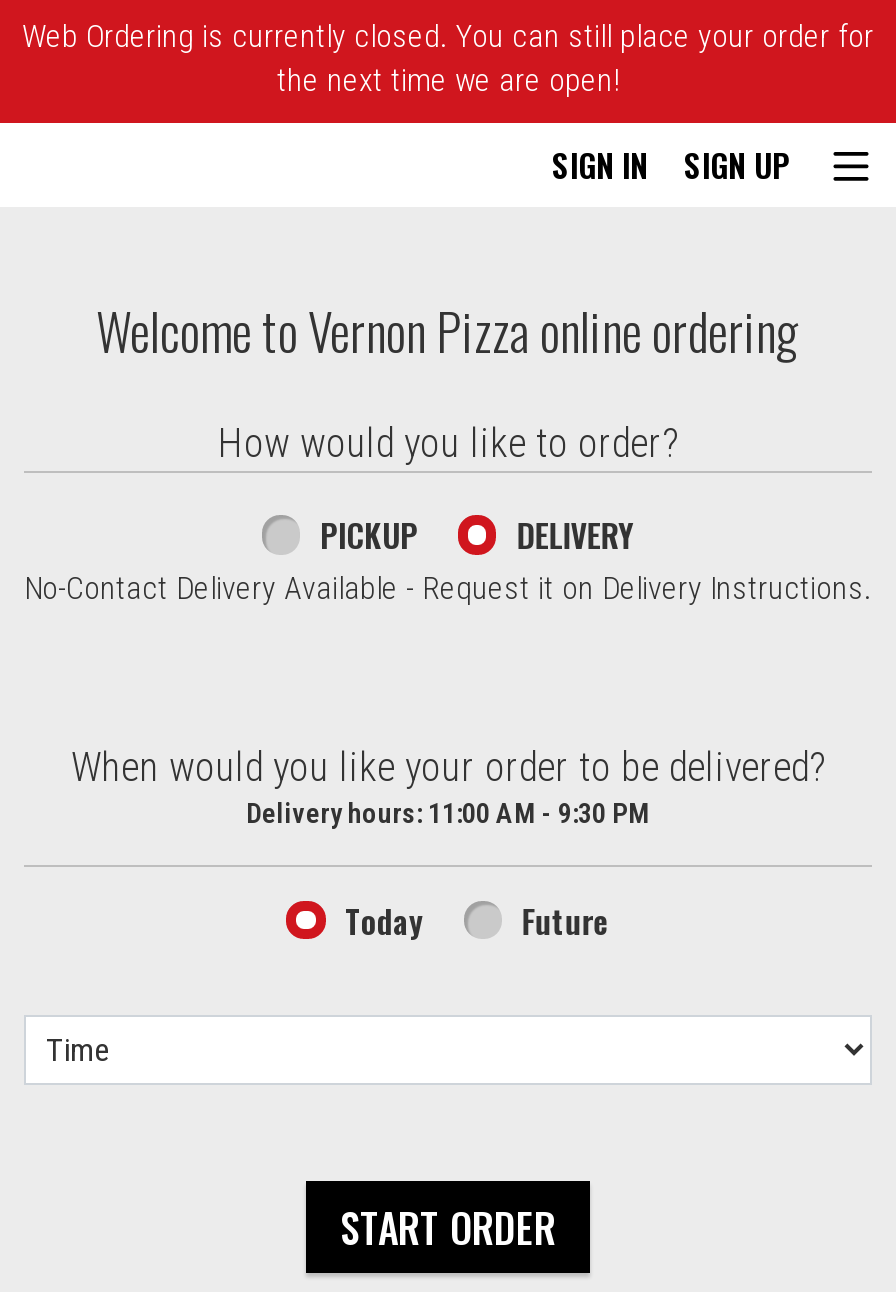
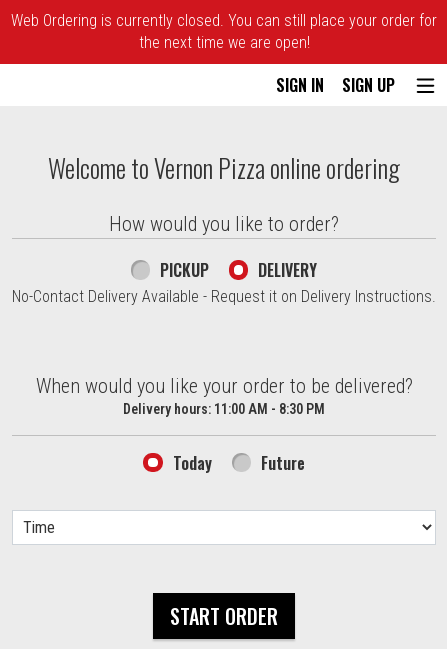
- Delivery hours: 11:00 AM - 9:30 PM
+ Delivery hours: 11:00 AM - 8:30 PM
